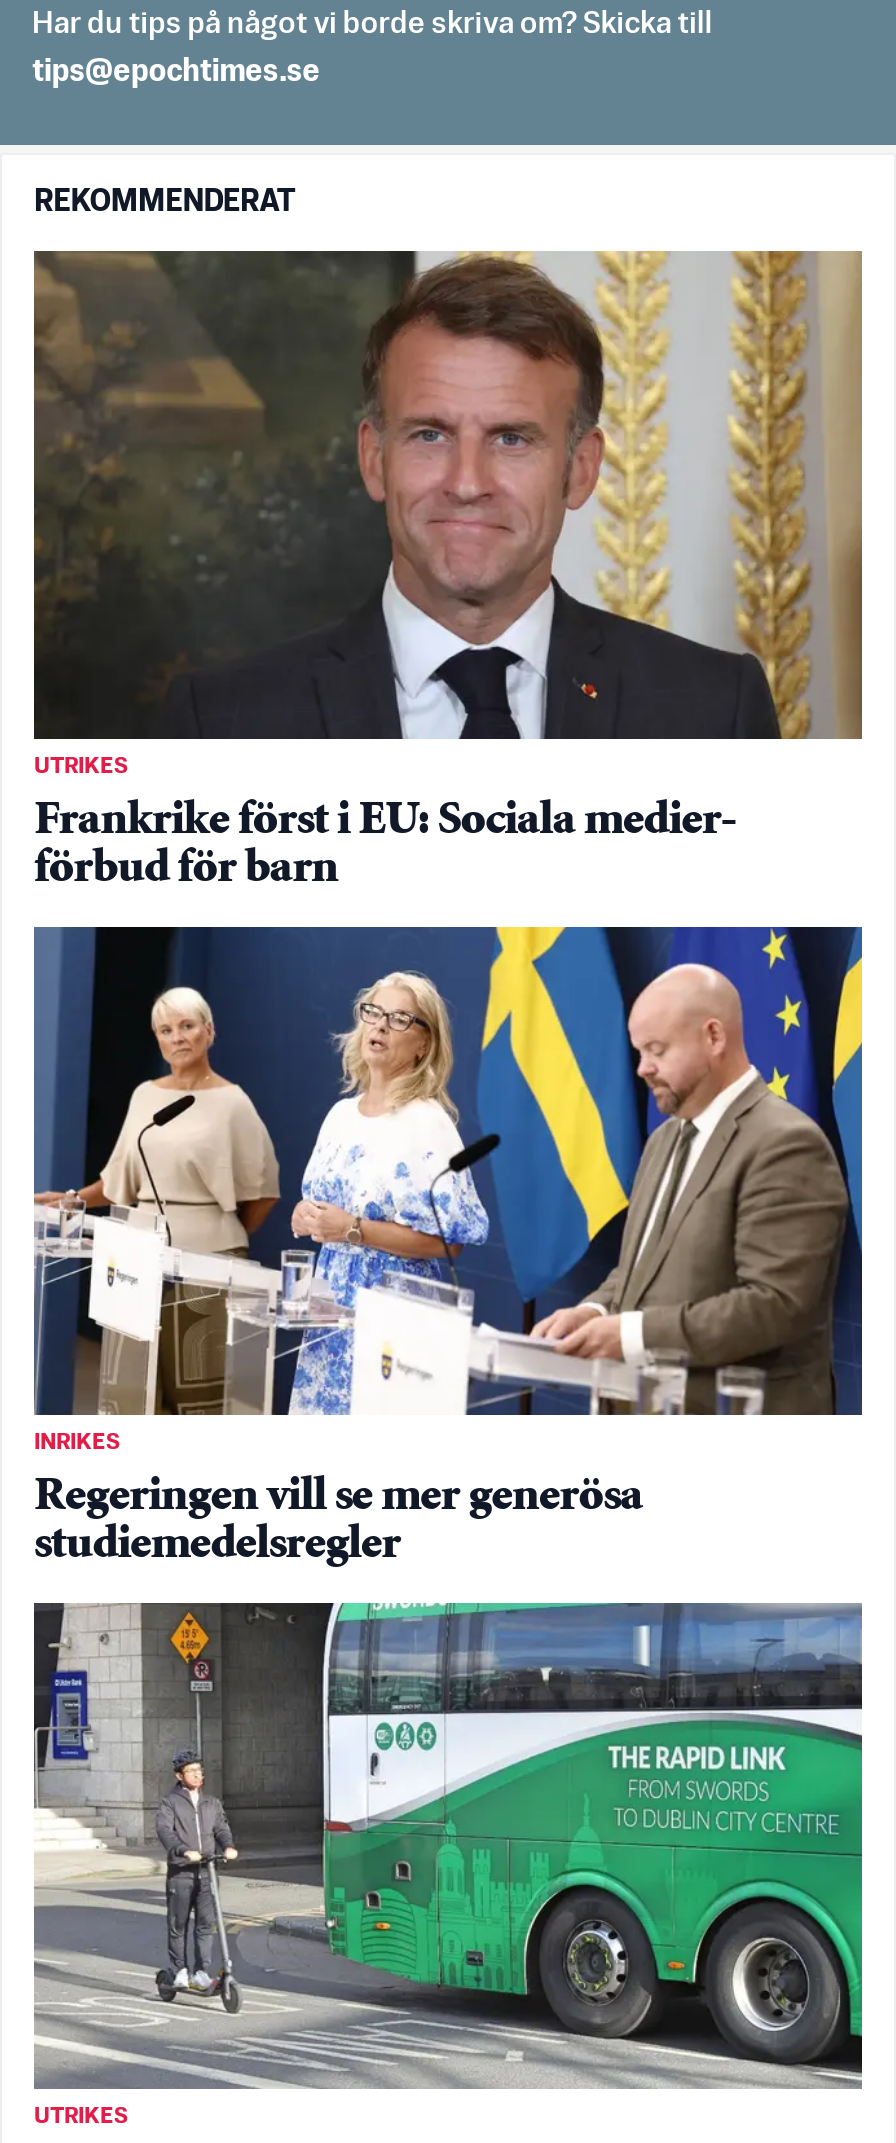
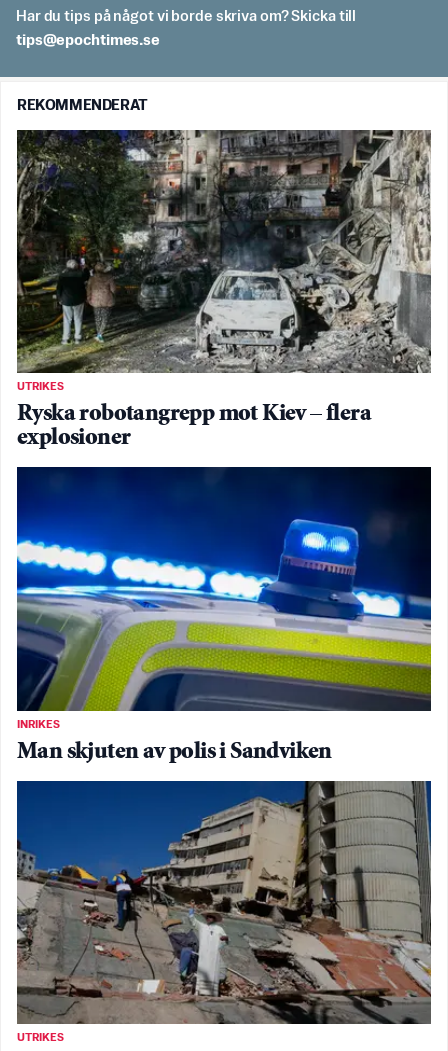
- [image]
- Frankrike först i EU: Sociala medier-
- förbud för barn
+ [image]
+ Ryska robotangrepp mot Kiev – flera
+ explosioner

- [image]
- Regeringen vill se mer generösa
- studiemedelsregler
+ [image]
+ Man skjuten av polis i Sandviken

- [image]
+ [image]
